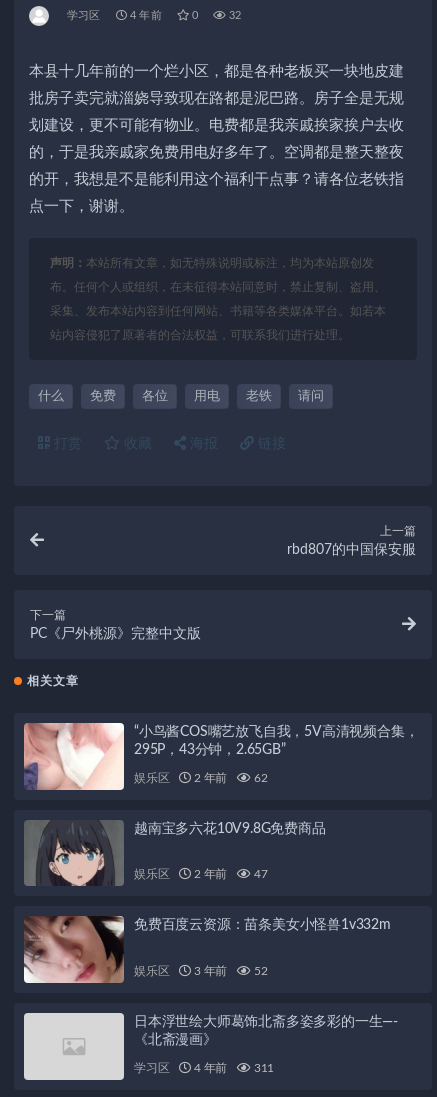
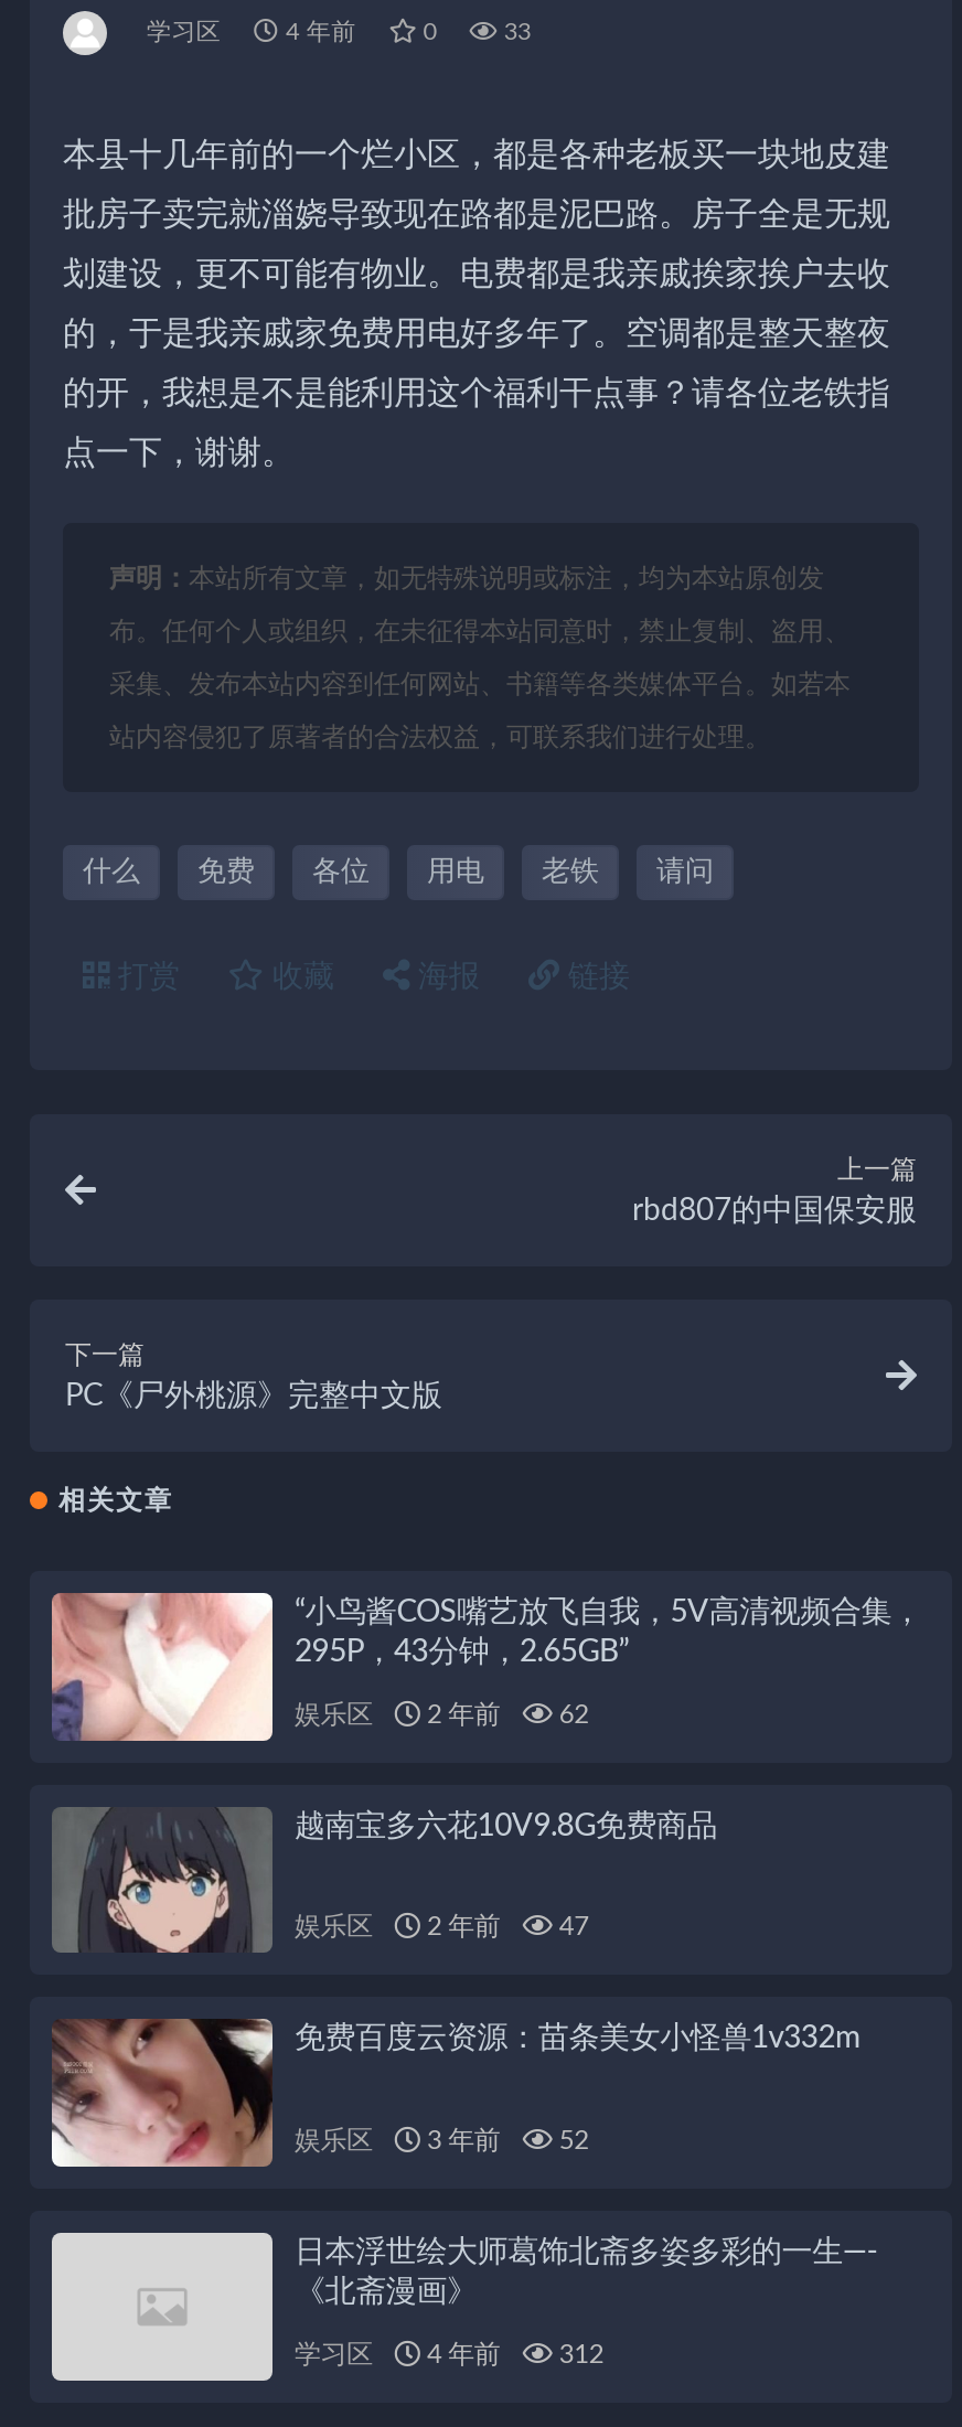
- 32
+ 33

- 学习区 4 年前 311
+ 学习区 4 年前 312
